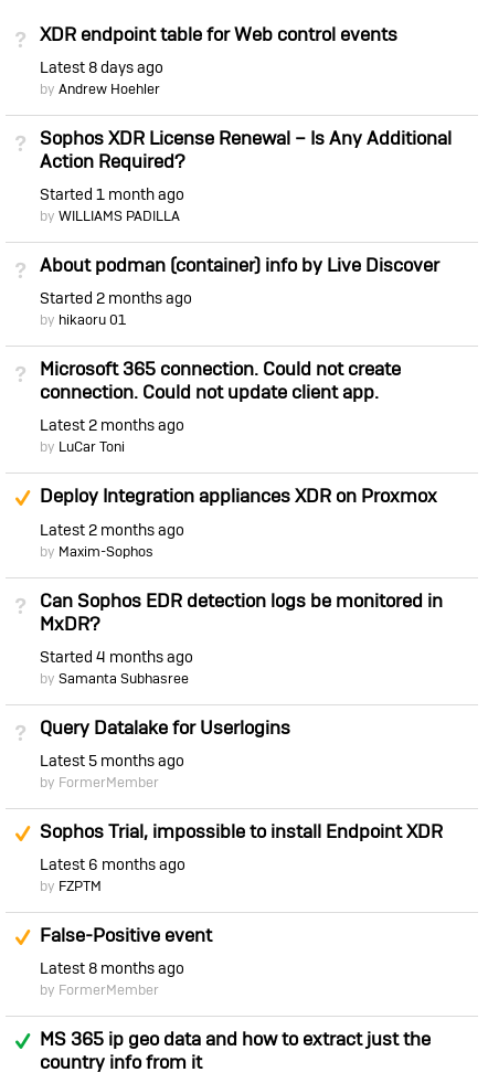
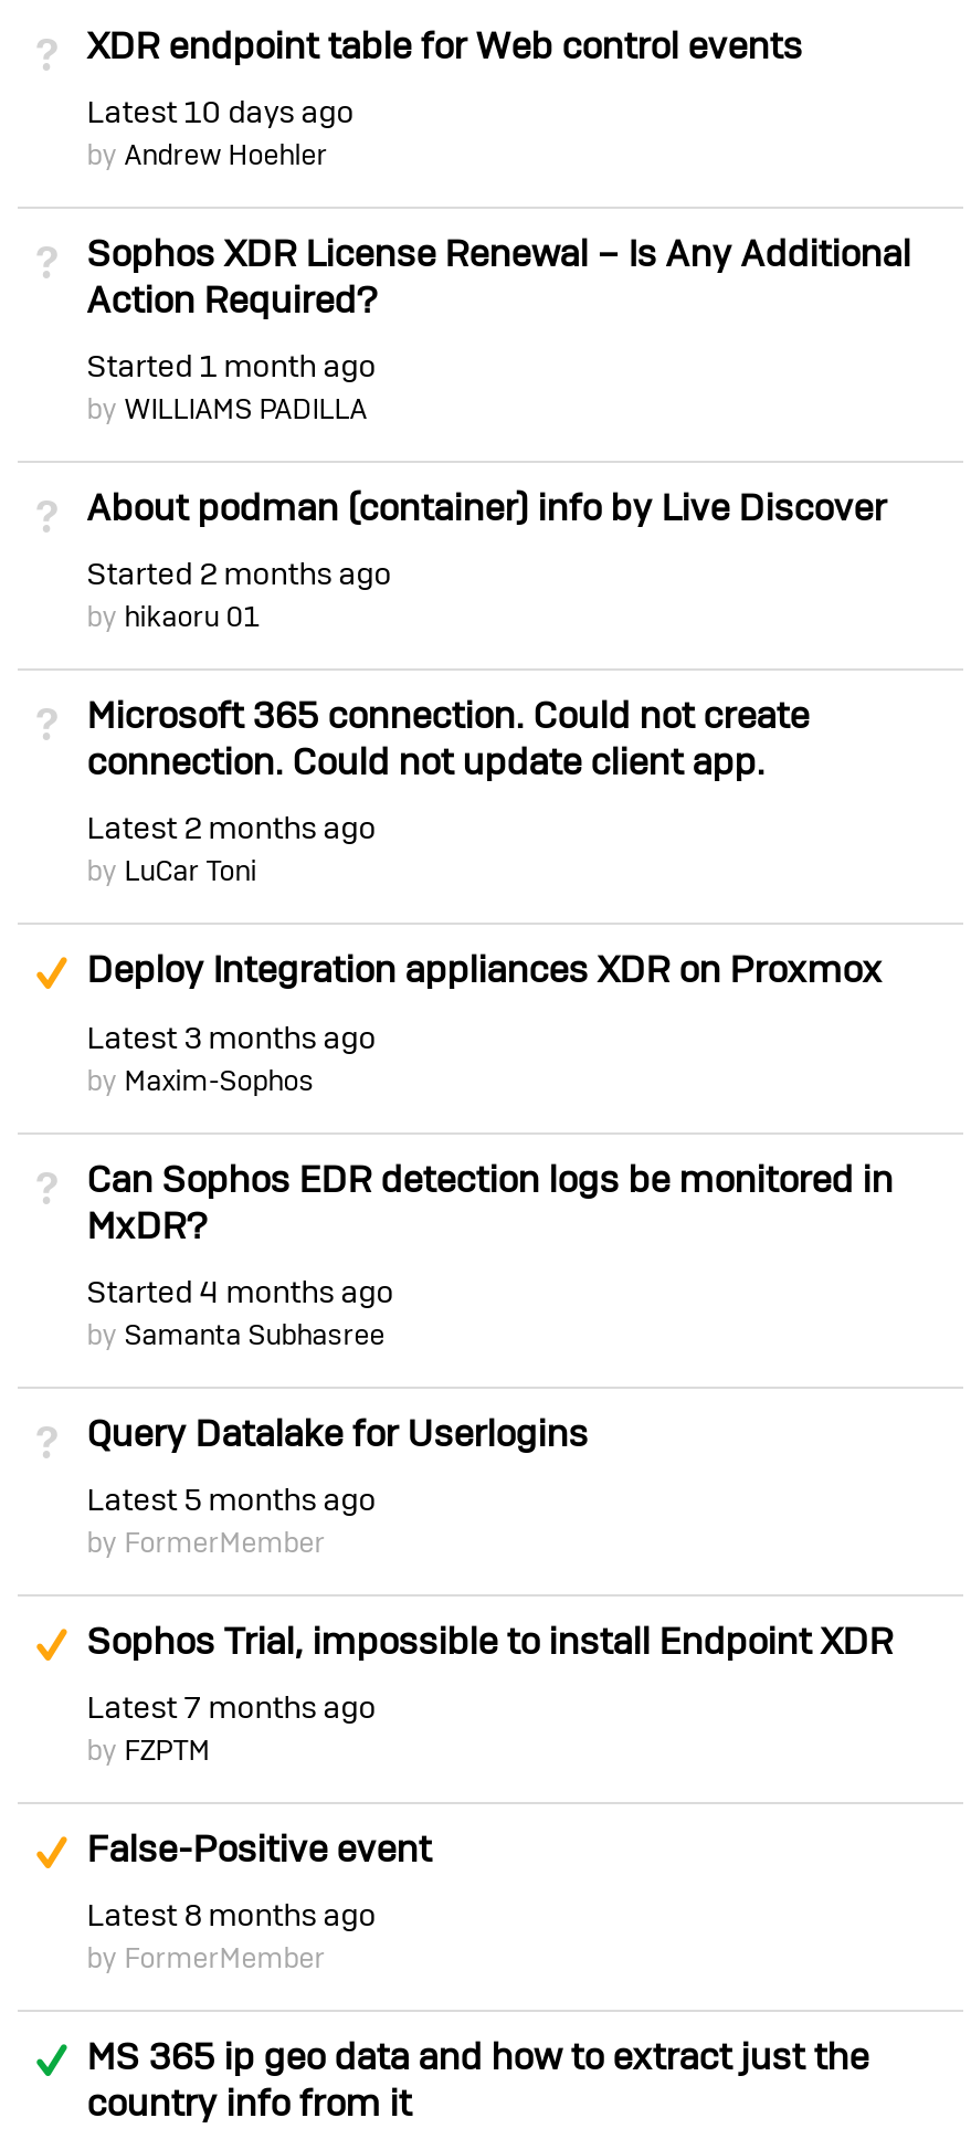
- Latest 8 days ago
+ Latest 10 days ago

- Latest 2 months ago
+ Latest 3 months ago

- Latest 6 months ago
+ Latest 7 months ago
